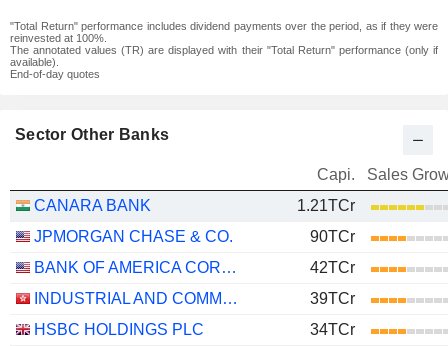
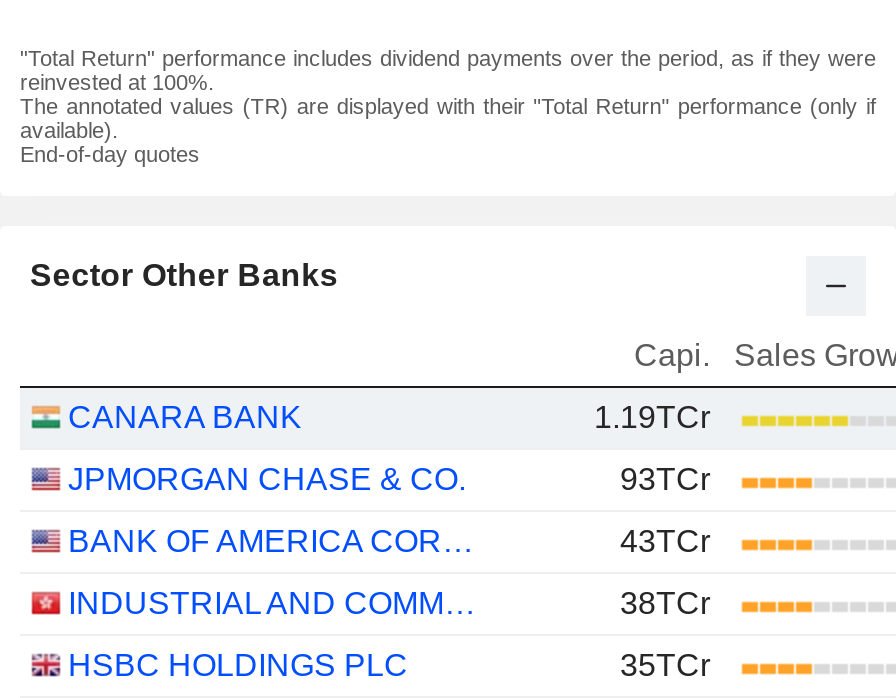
- 1.21TCr
+ 1.19TCr

- 90TCr
+ 93TCr

- 42TCr
+ 43TCr

- 39TCr
+ 38TCr

- 34TCr
+ 35TCr
